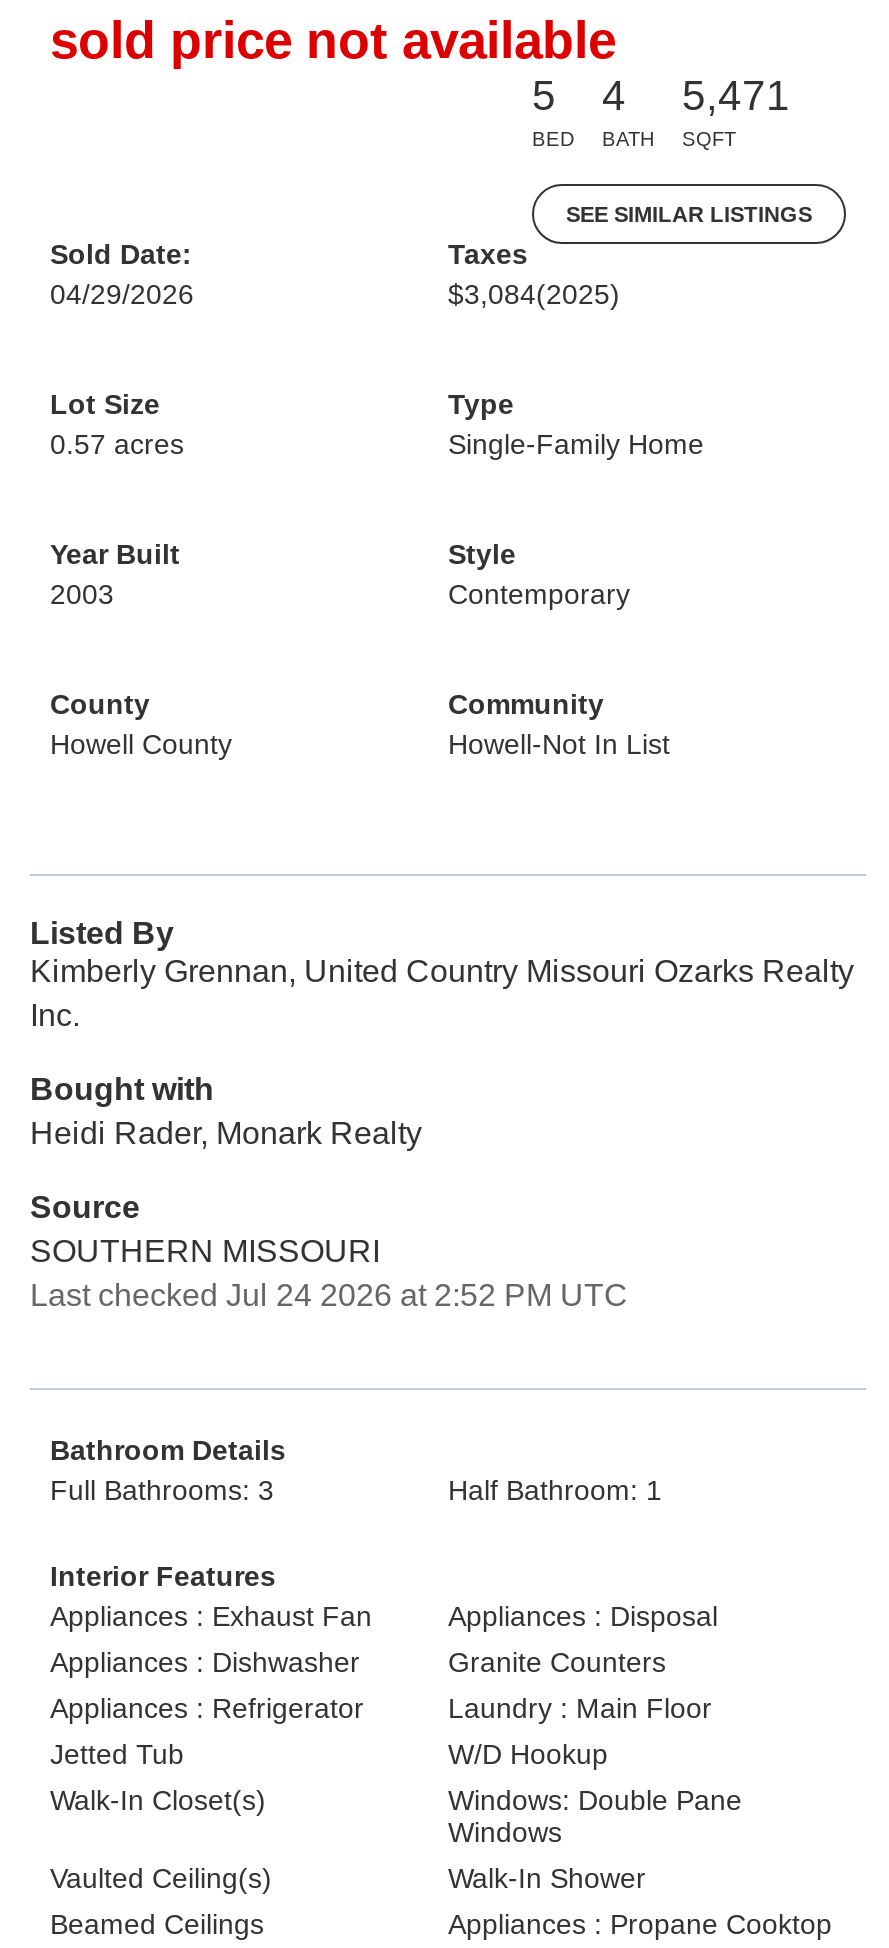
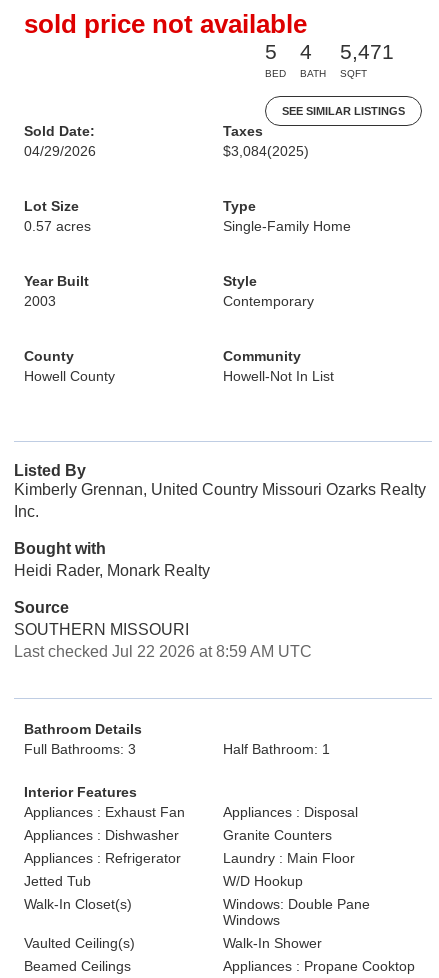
- Last checked Jul 24 2026 at 2:52 PM UTC
+ Last checked Jul 22 2026 at 8:59 AM UTC
